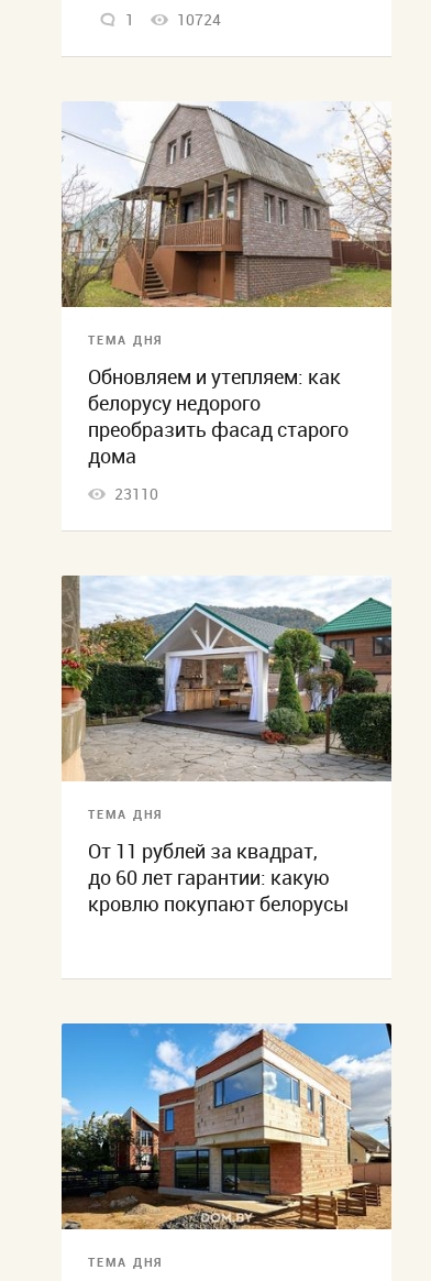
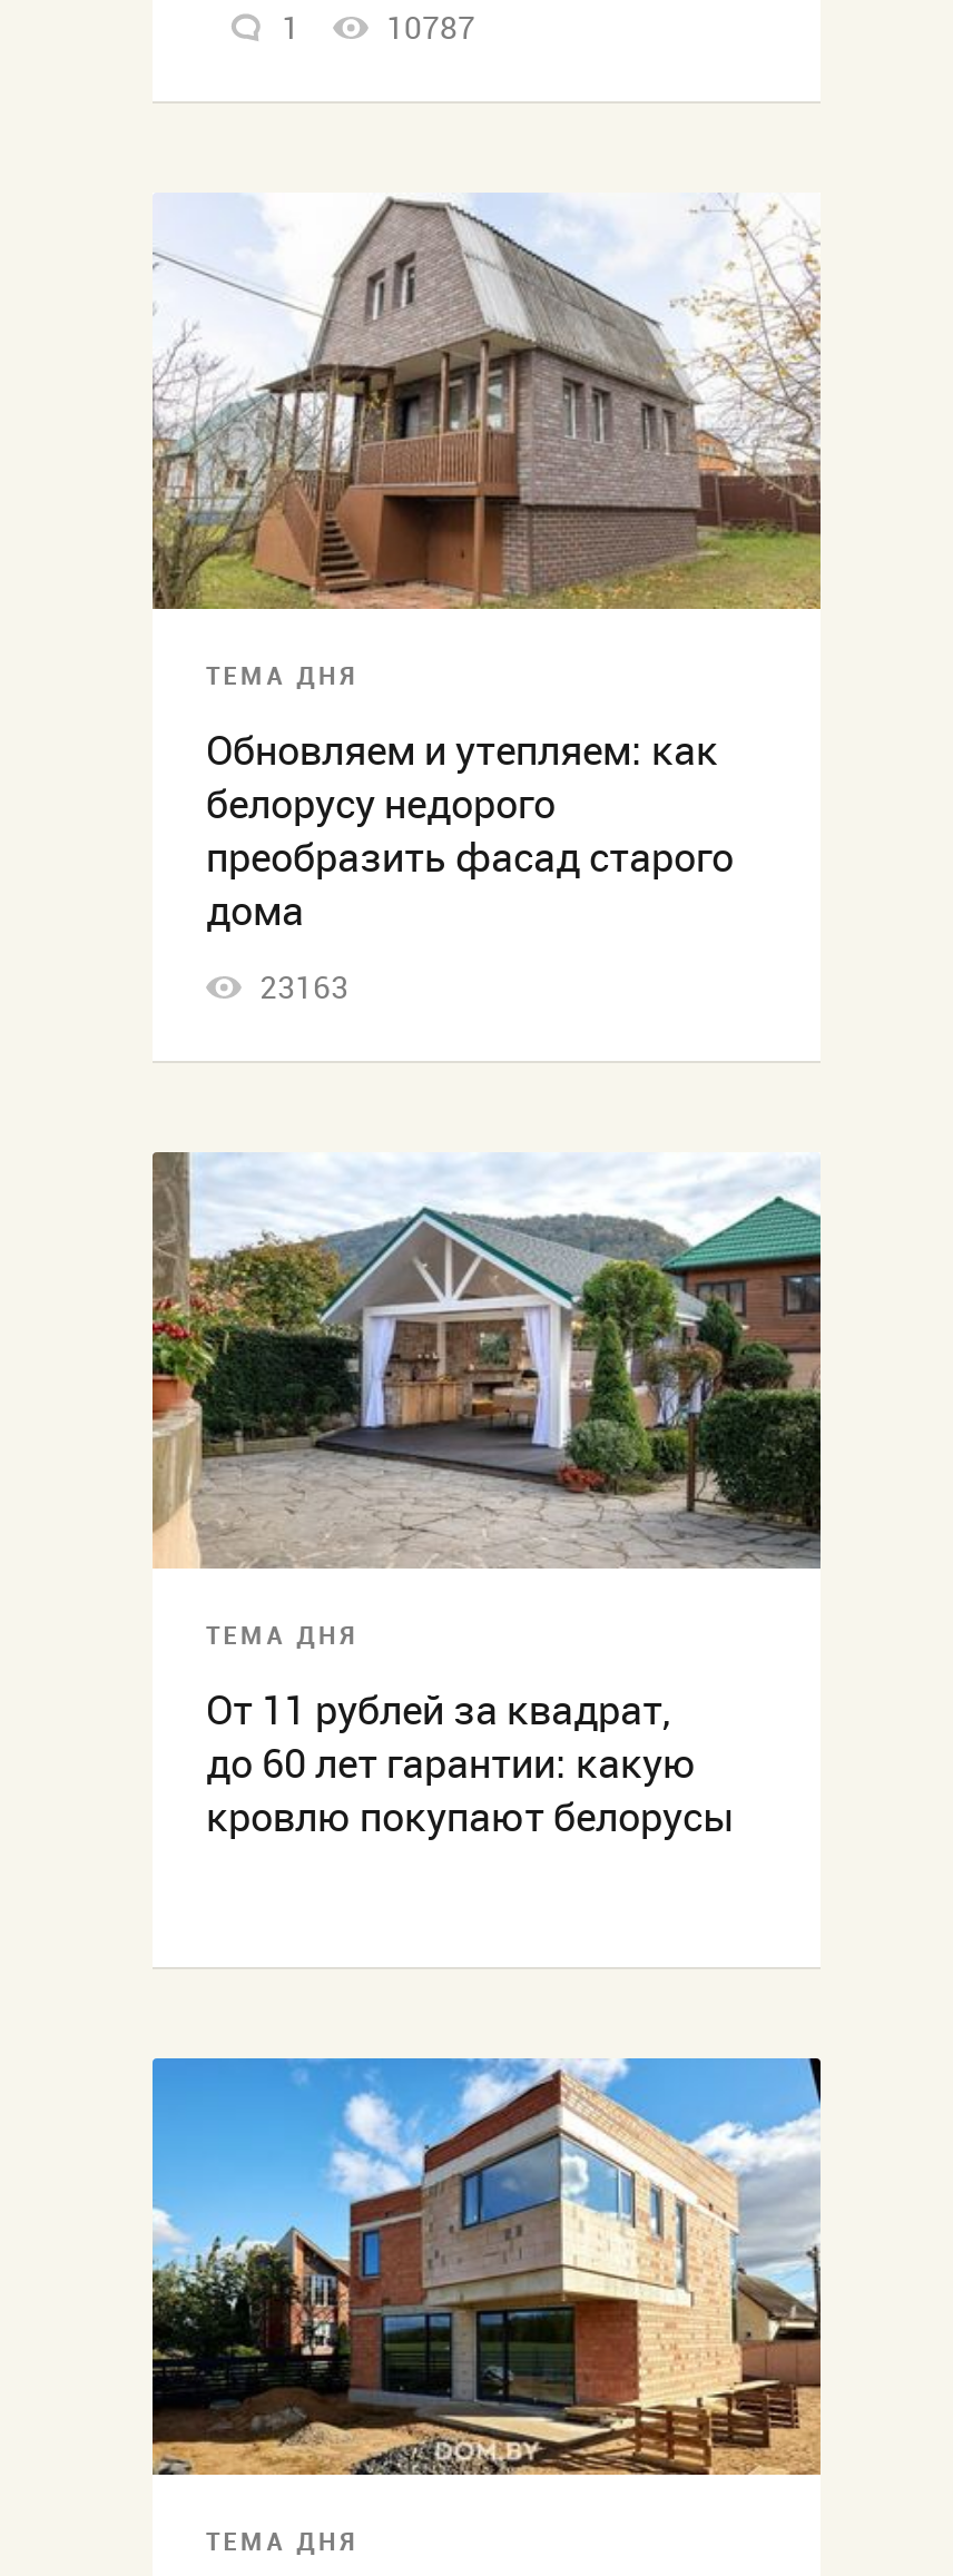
- 10724
+ 10787

- 23110
+ 23163
